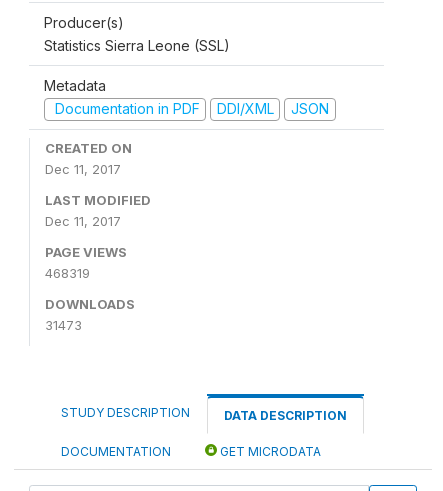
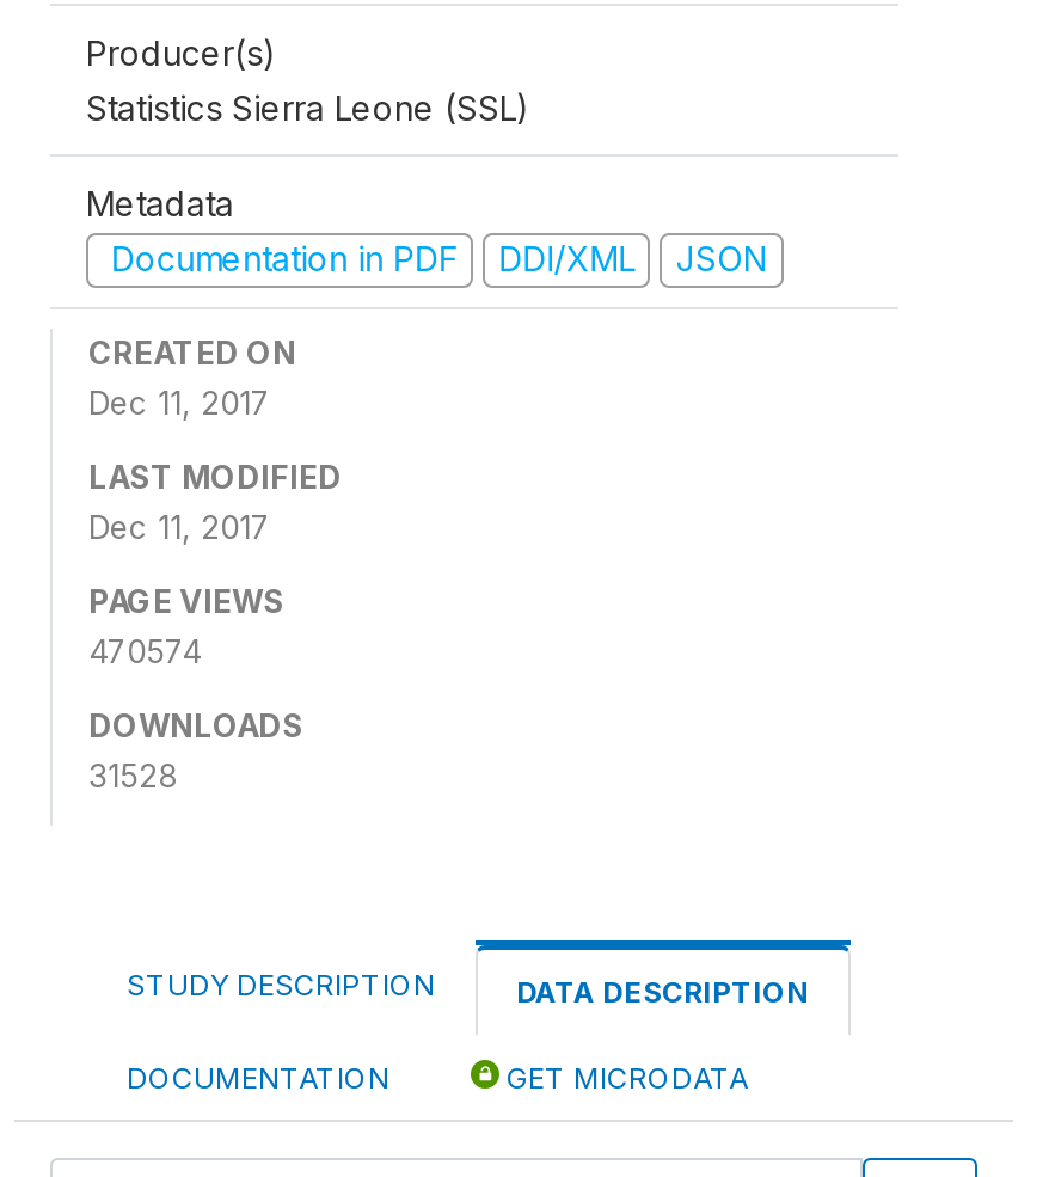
- 468319
+ 470574

- 31473
+ 31528
